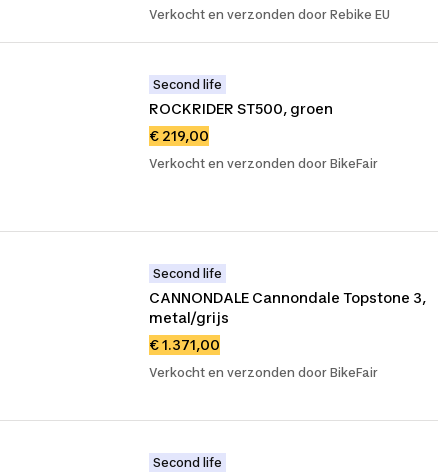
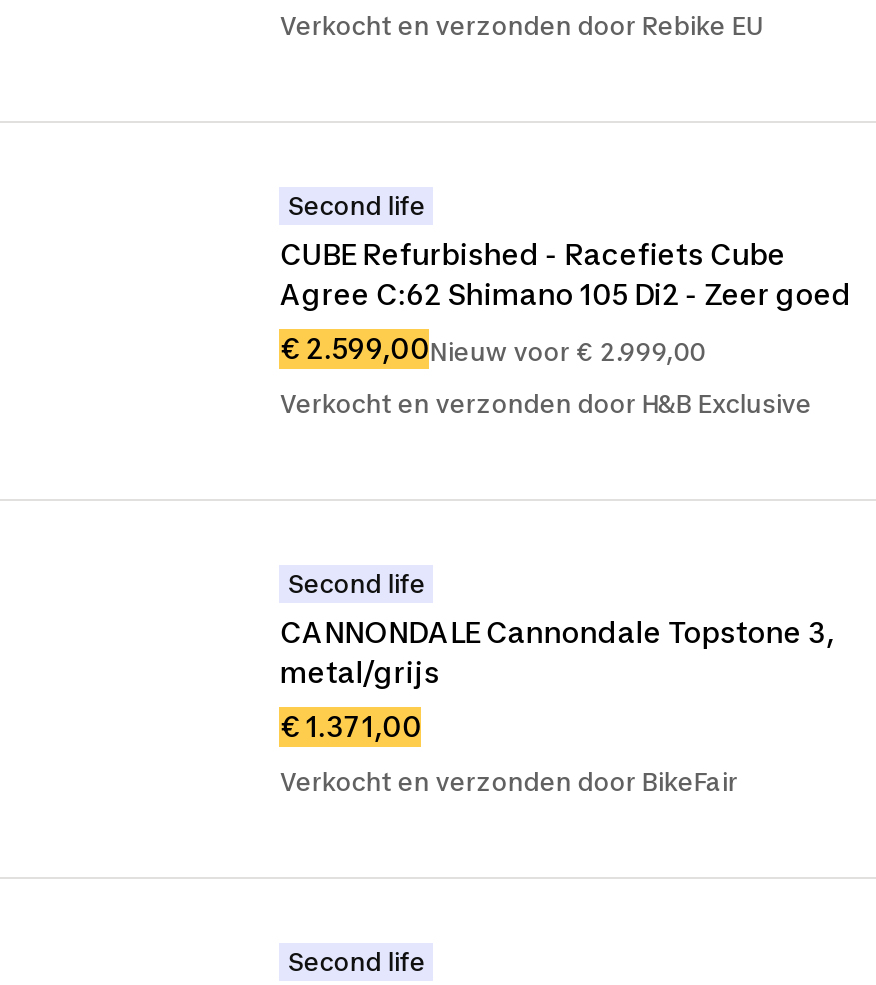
- ROCKRIDER ST500, groen
+ CUBE Refurbished - Racefiets Cube
+ Agree C:62 Shimano 105 Di2 - Zeer goed

- € 219,00
+ € 2.599,00Nieuw voor € 2.999,00

- Verkocht en verzonden door BikeFair
+ Verkocht en verzonden door H&B Exclusive
